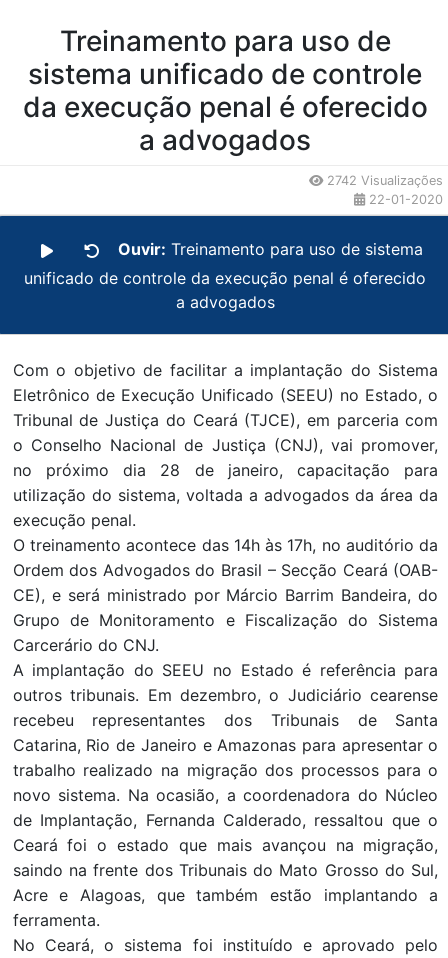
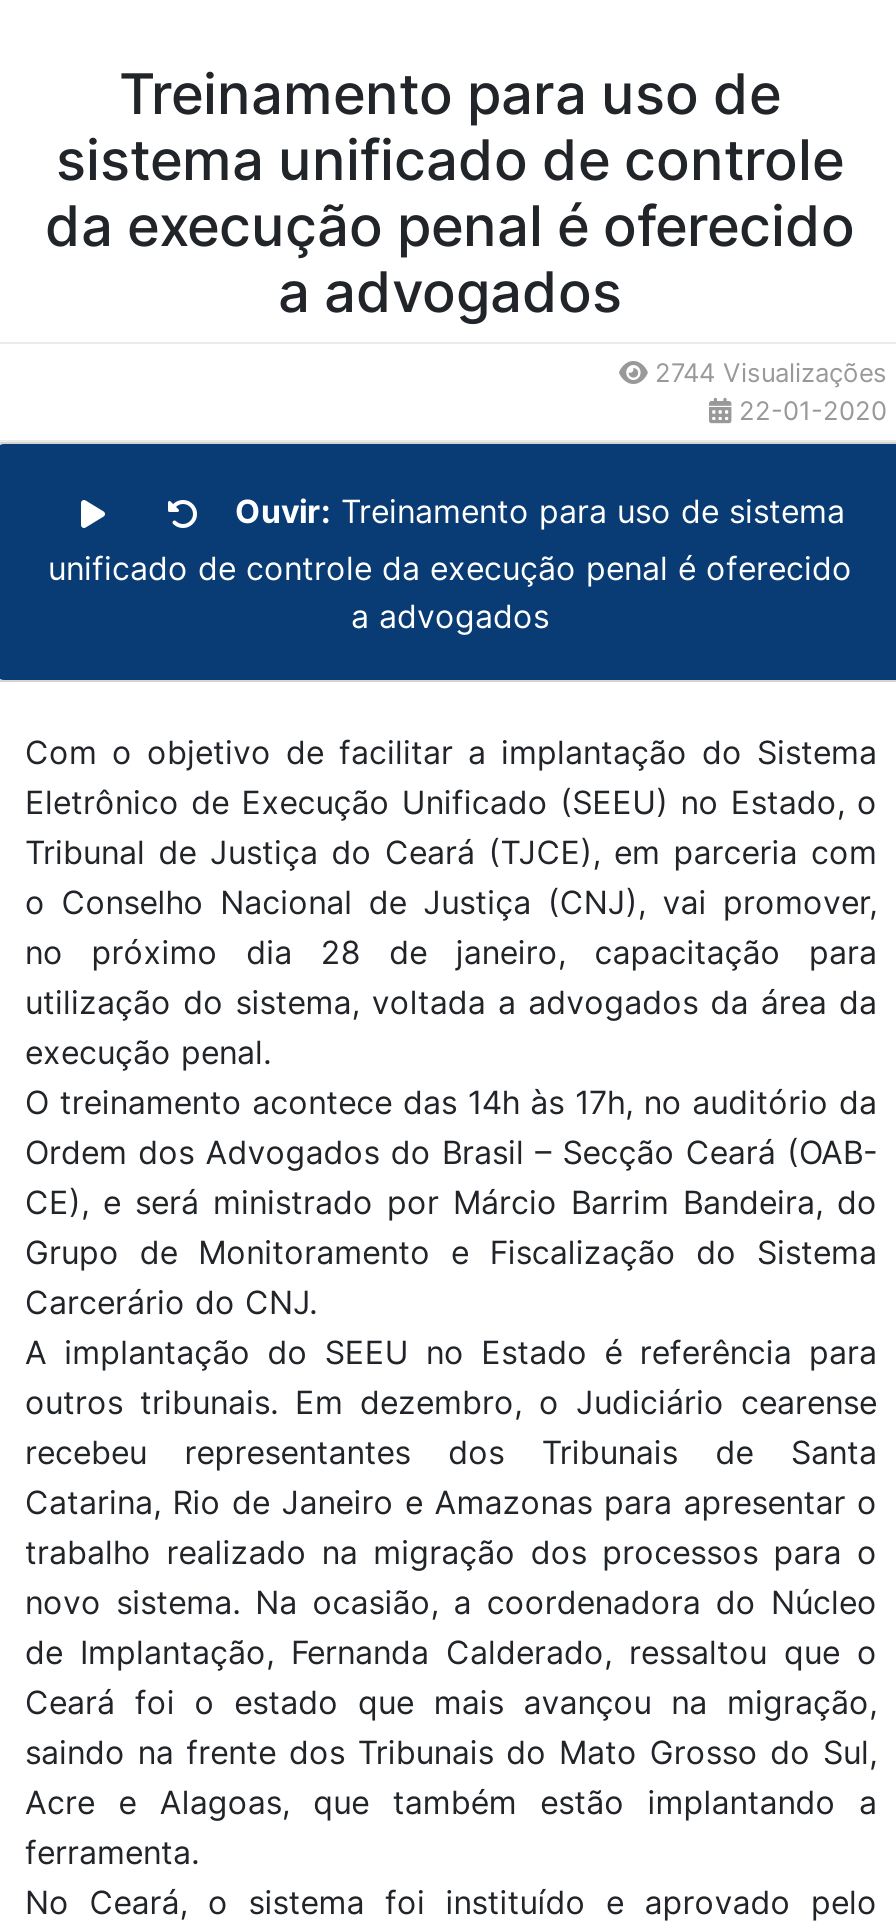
- 2742 Visualizações
+ 2744 Visualizações
